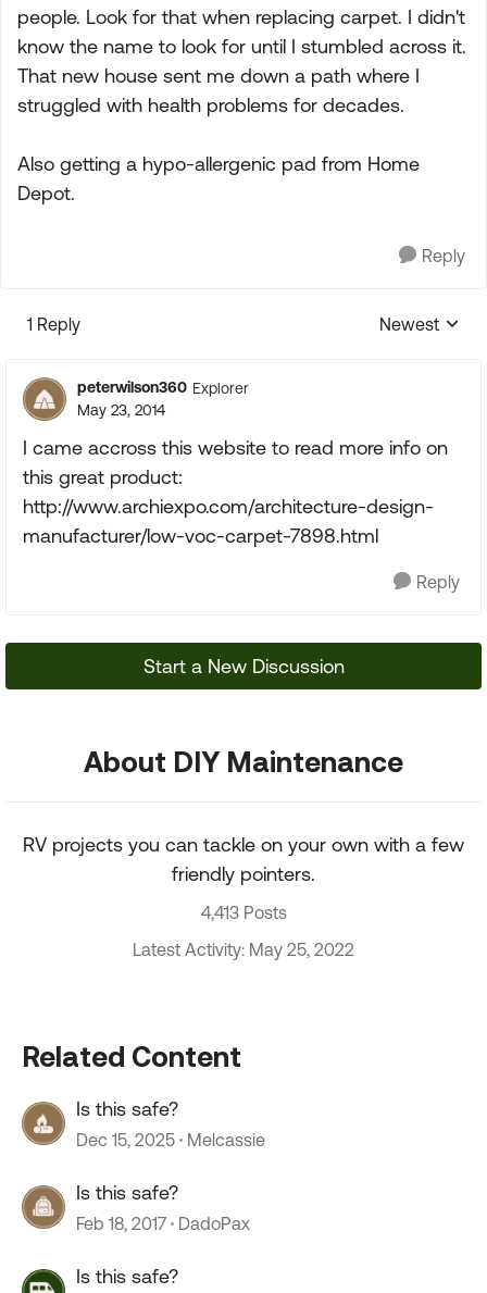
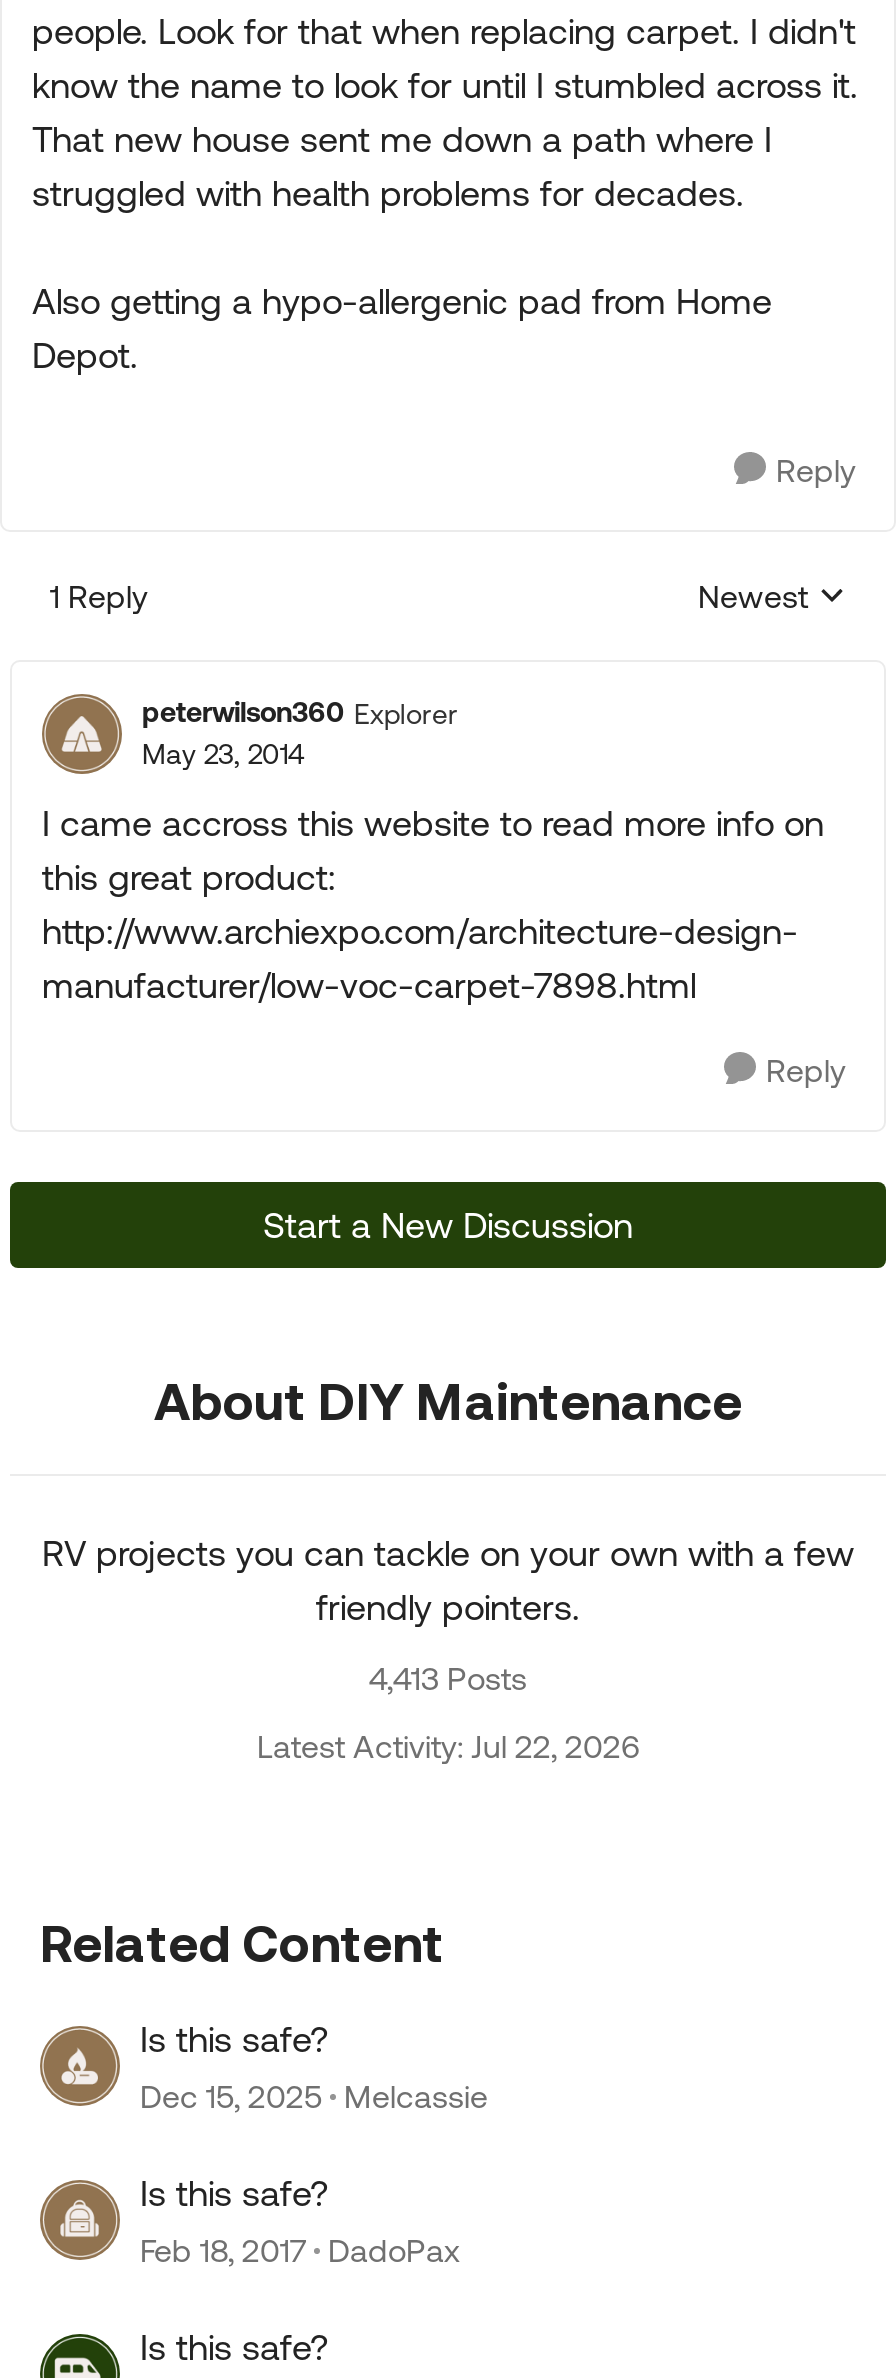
- Latest Activity: May 25, 2022
+ Latest Activity: Jul 22, 2026
